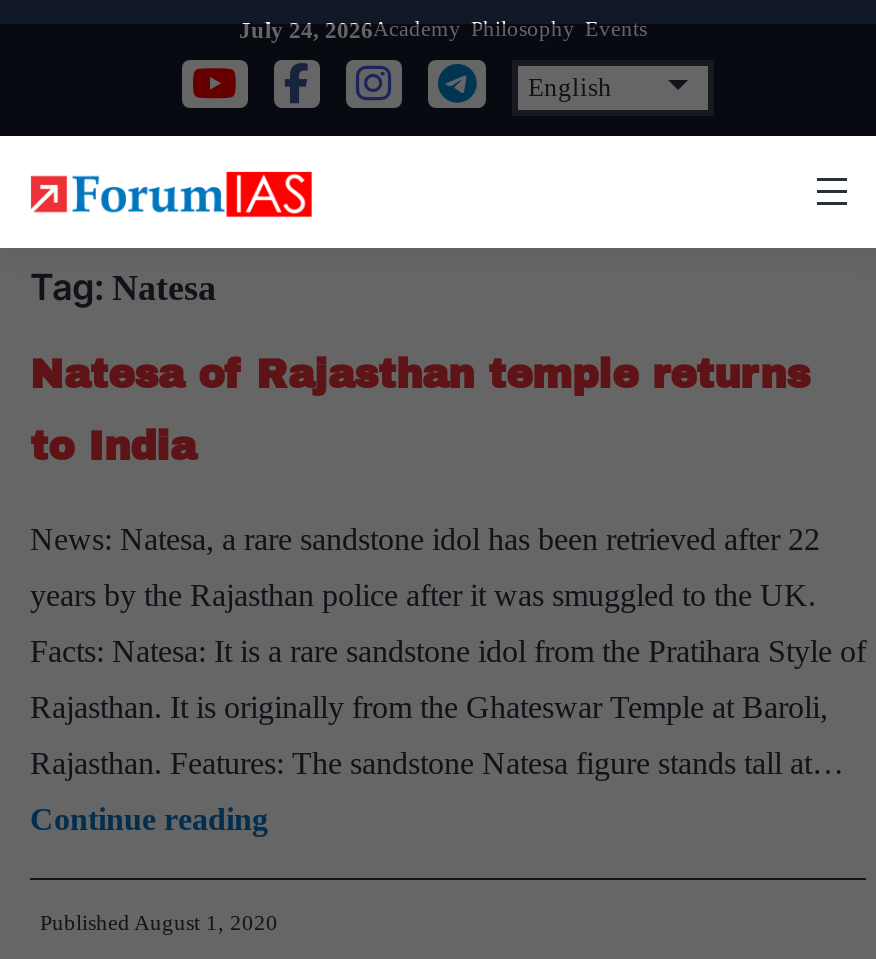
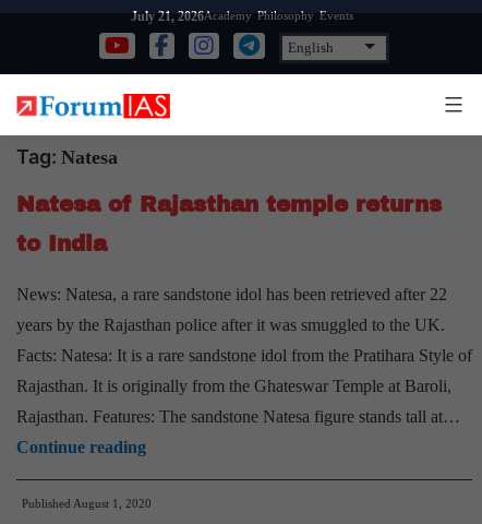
- July 24, 2026Academy Philosophy Events
+ July 21, 2026Academy Philosophy Events
